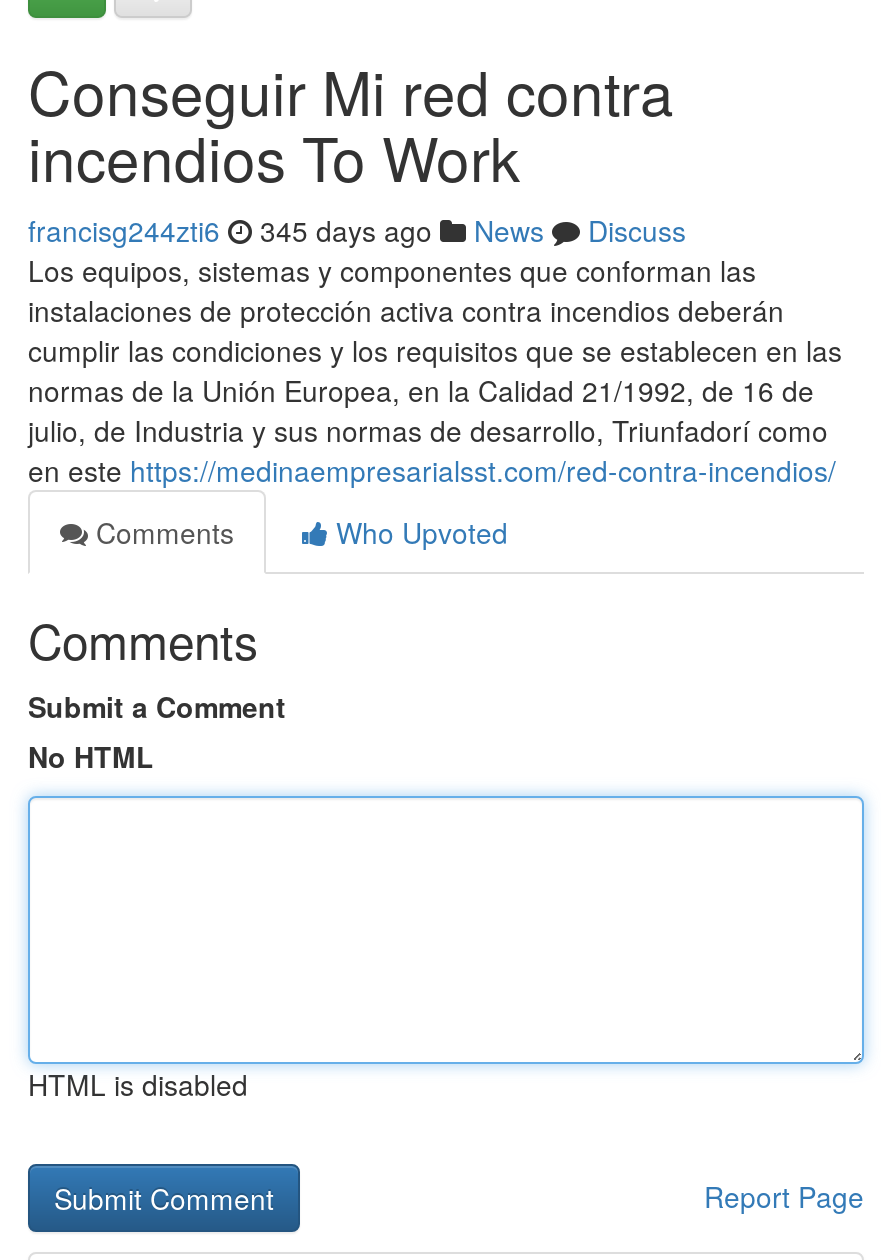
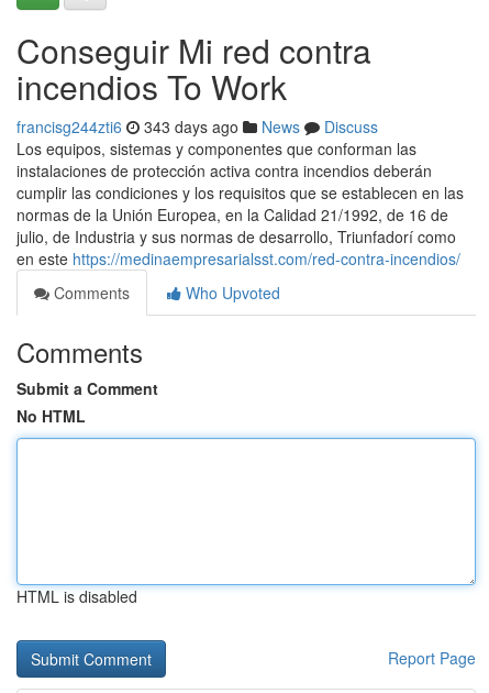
- francisg244zti6 345 days ago News Discuss
+ francisg244zti6 343 days ago News Discuss
